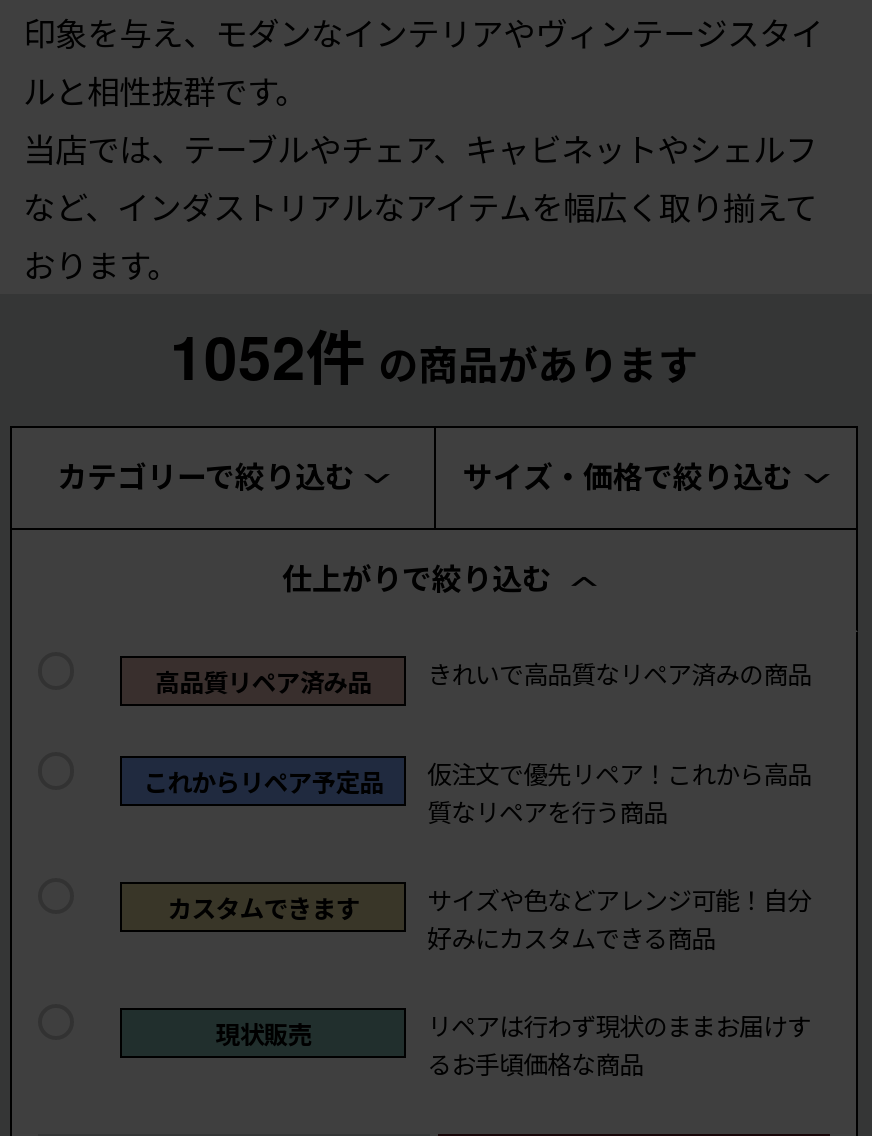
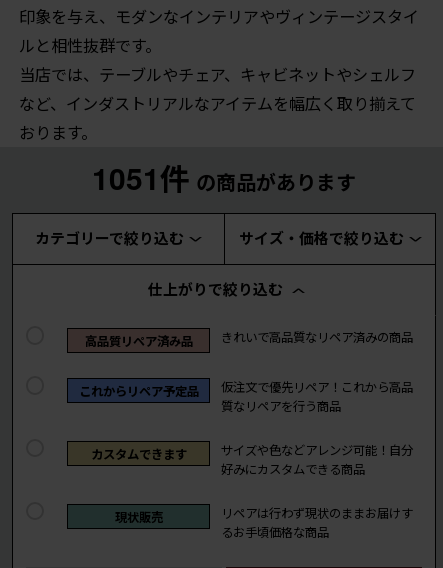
- 1052件の商品があります
+ 1051件の商品があります
